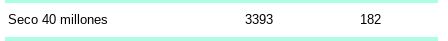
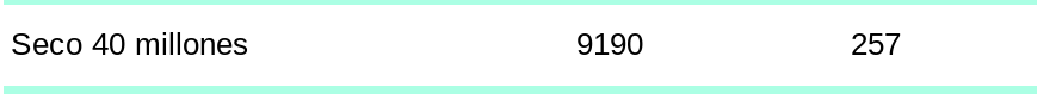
- 3393
+ 9190

- 182
+ 257
